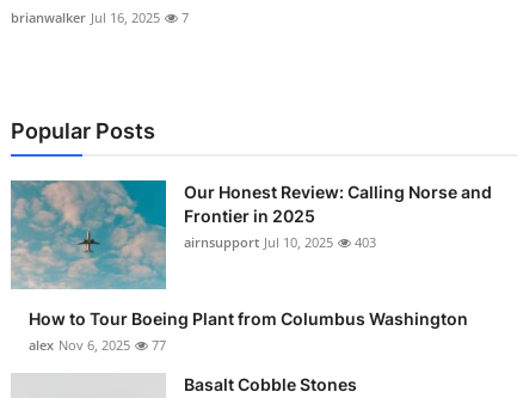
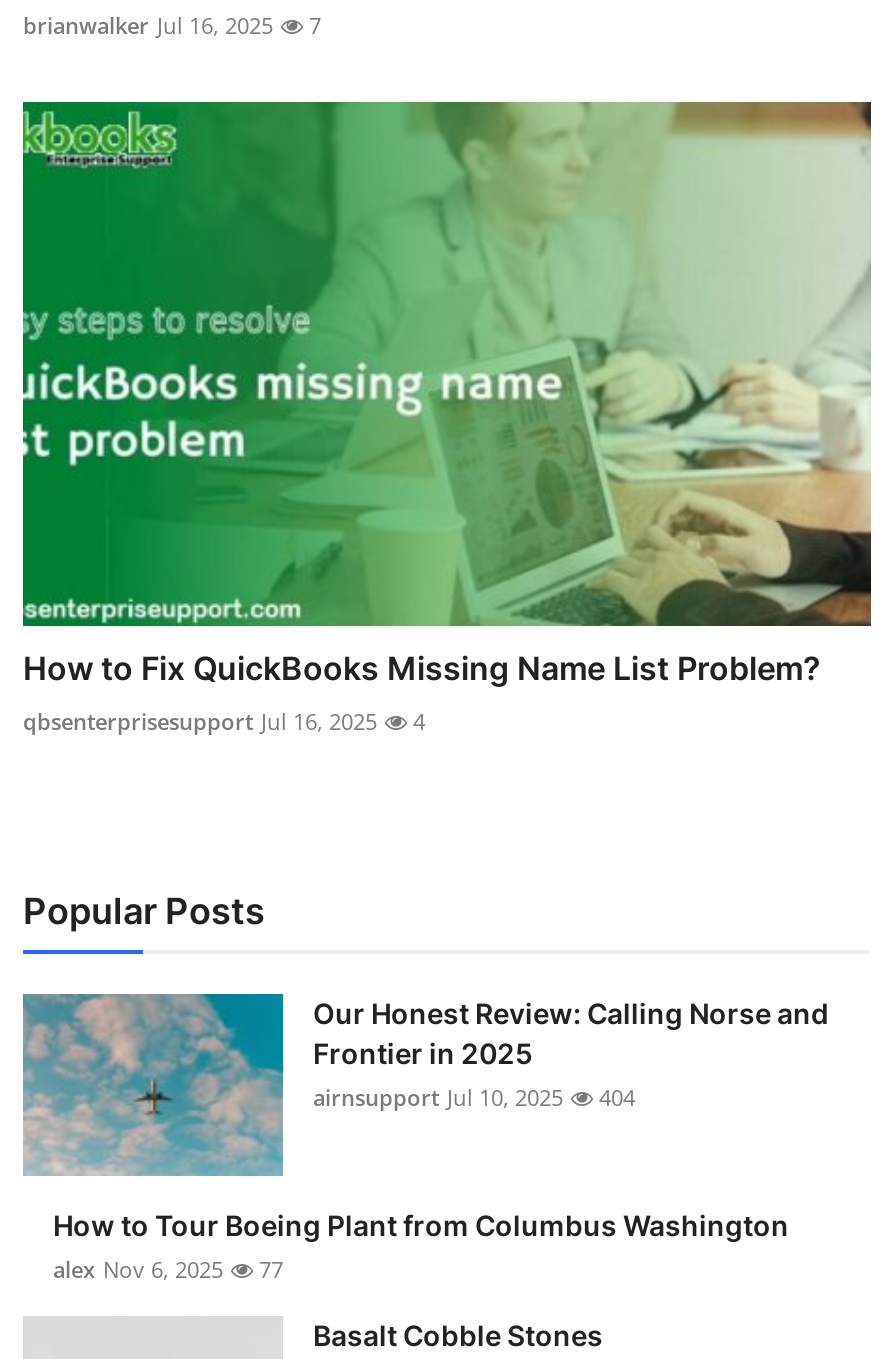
+ [image]
+ How to Fix QuickBooks Missing Name List Problem?
+ qbsenterprisesupport Jul 16, 2025
+ 4

- airnsupport Jul 10, 2025 403
+ airnsupport Jul 10, 2025 404
